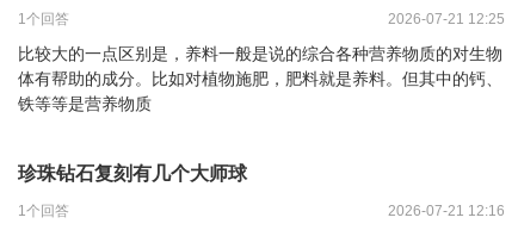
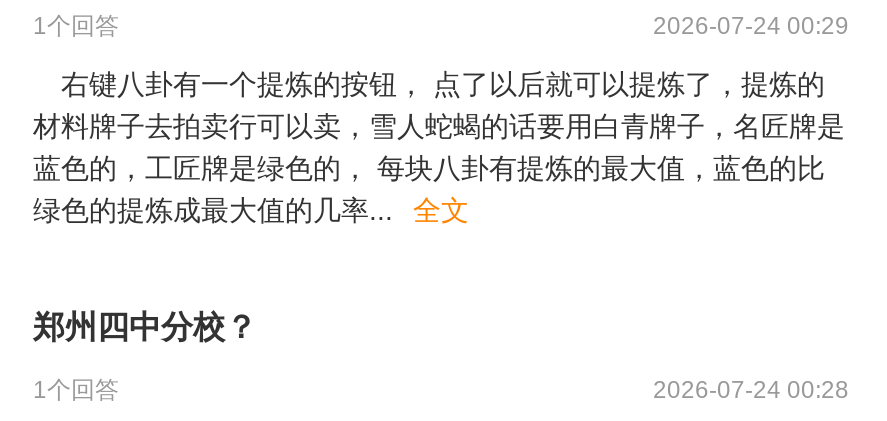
- 2026-07-21 12:25
+ 2026-07-24 00:29

- 比较大的一点区别是，养料一般是说的综合各种营养物质的对生物
- 体有帮助的成分。比如对植物施肥，肥料就是养料。但其中的钙、
- 铁等等是营养物质
+ 右键八卦有一个提炼的按钮， 点了以后就可以提炼了，提炼的
+ 材料牌子去拍卖行可以卖，雪人蛇蝎的话要用白青牌子，名匠牌是
+ 蓝色的，工匠牌是绿色的， 每块八卦有提炼的最大值，蓝色的比
+ 绿色的提炼成最大值的几率...
+ 全文

- 珍珠钻石复刻有几个大师球
+ 郑州四中分校？

- 2026-07-21 12:16
+ 2026-07-24 00:28
